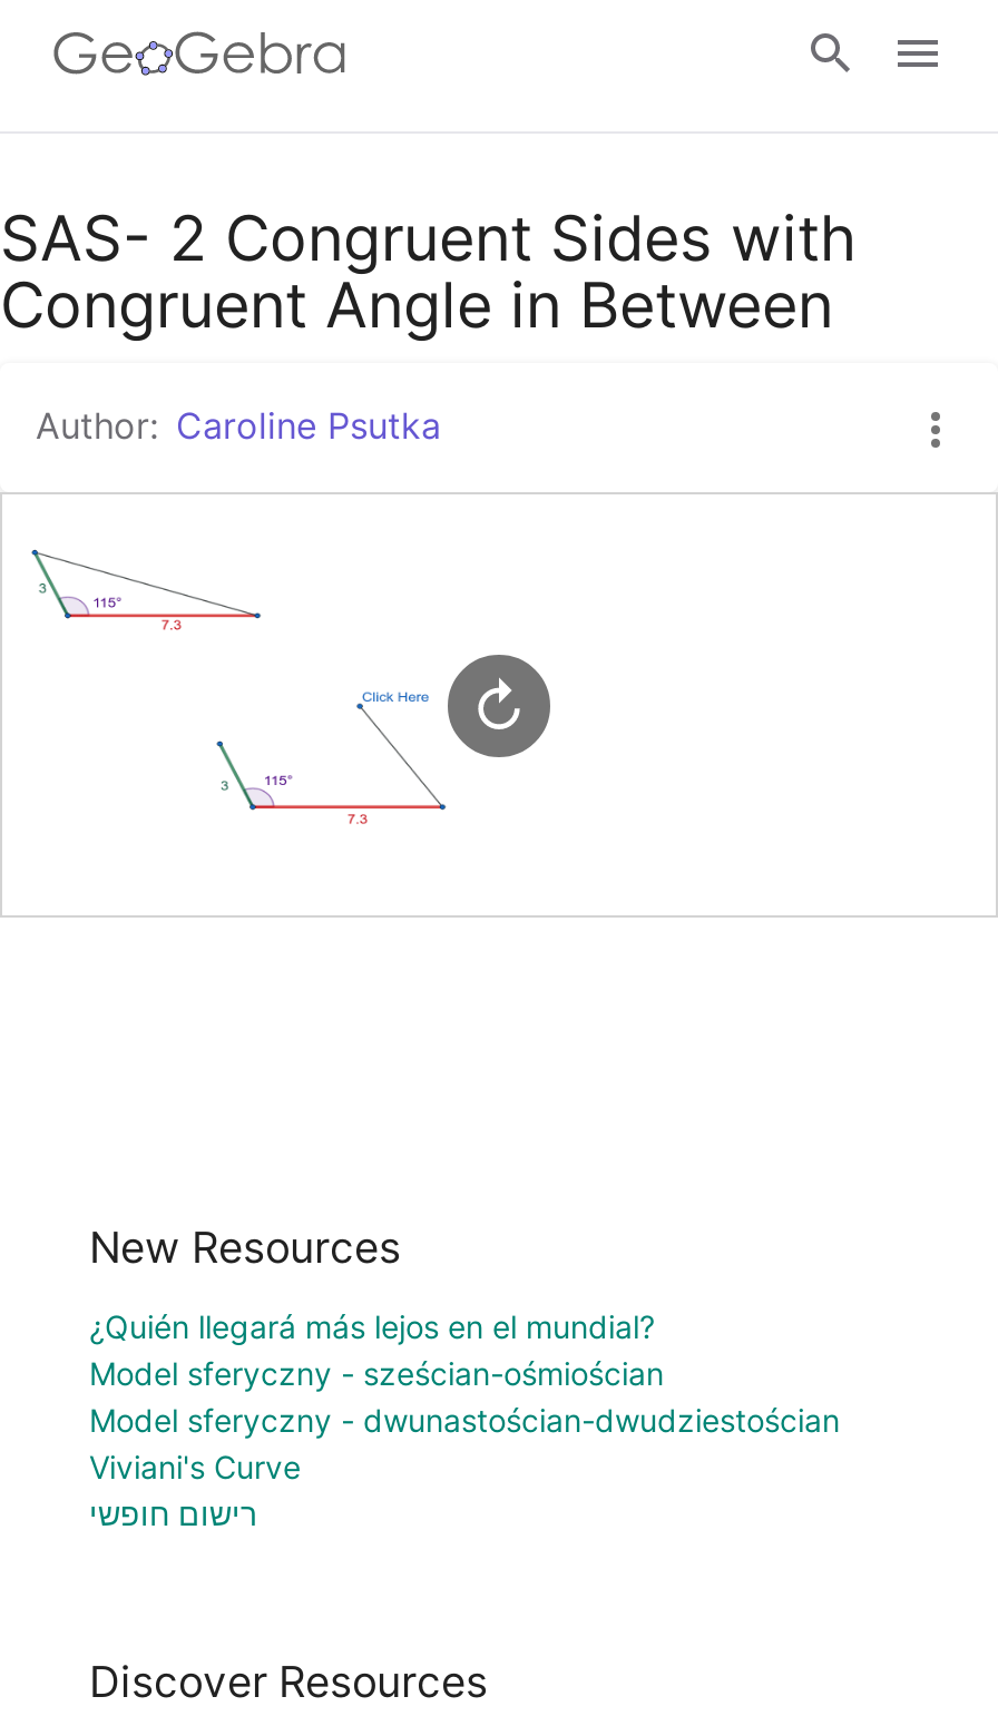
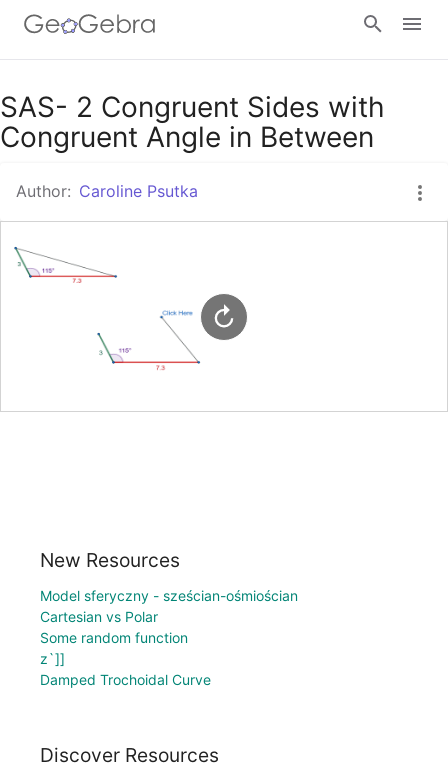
- ¿Quién llegará más lejos en el mundial?

moved up: Model sferyczny - sześcian-ośmiościan

- Model sferyczny - dwunastościan-dwudziestościan
- Viviani's Curve
- רישום חופשי
+ Cartesian vs Polar
+ Some random function
+ z`]]
+ Damped Trochoidal Curve
